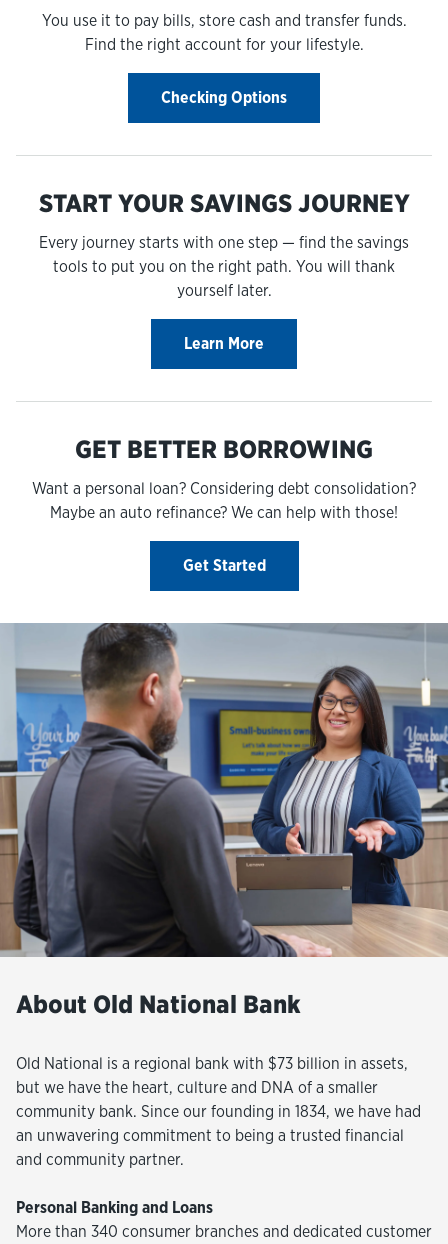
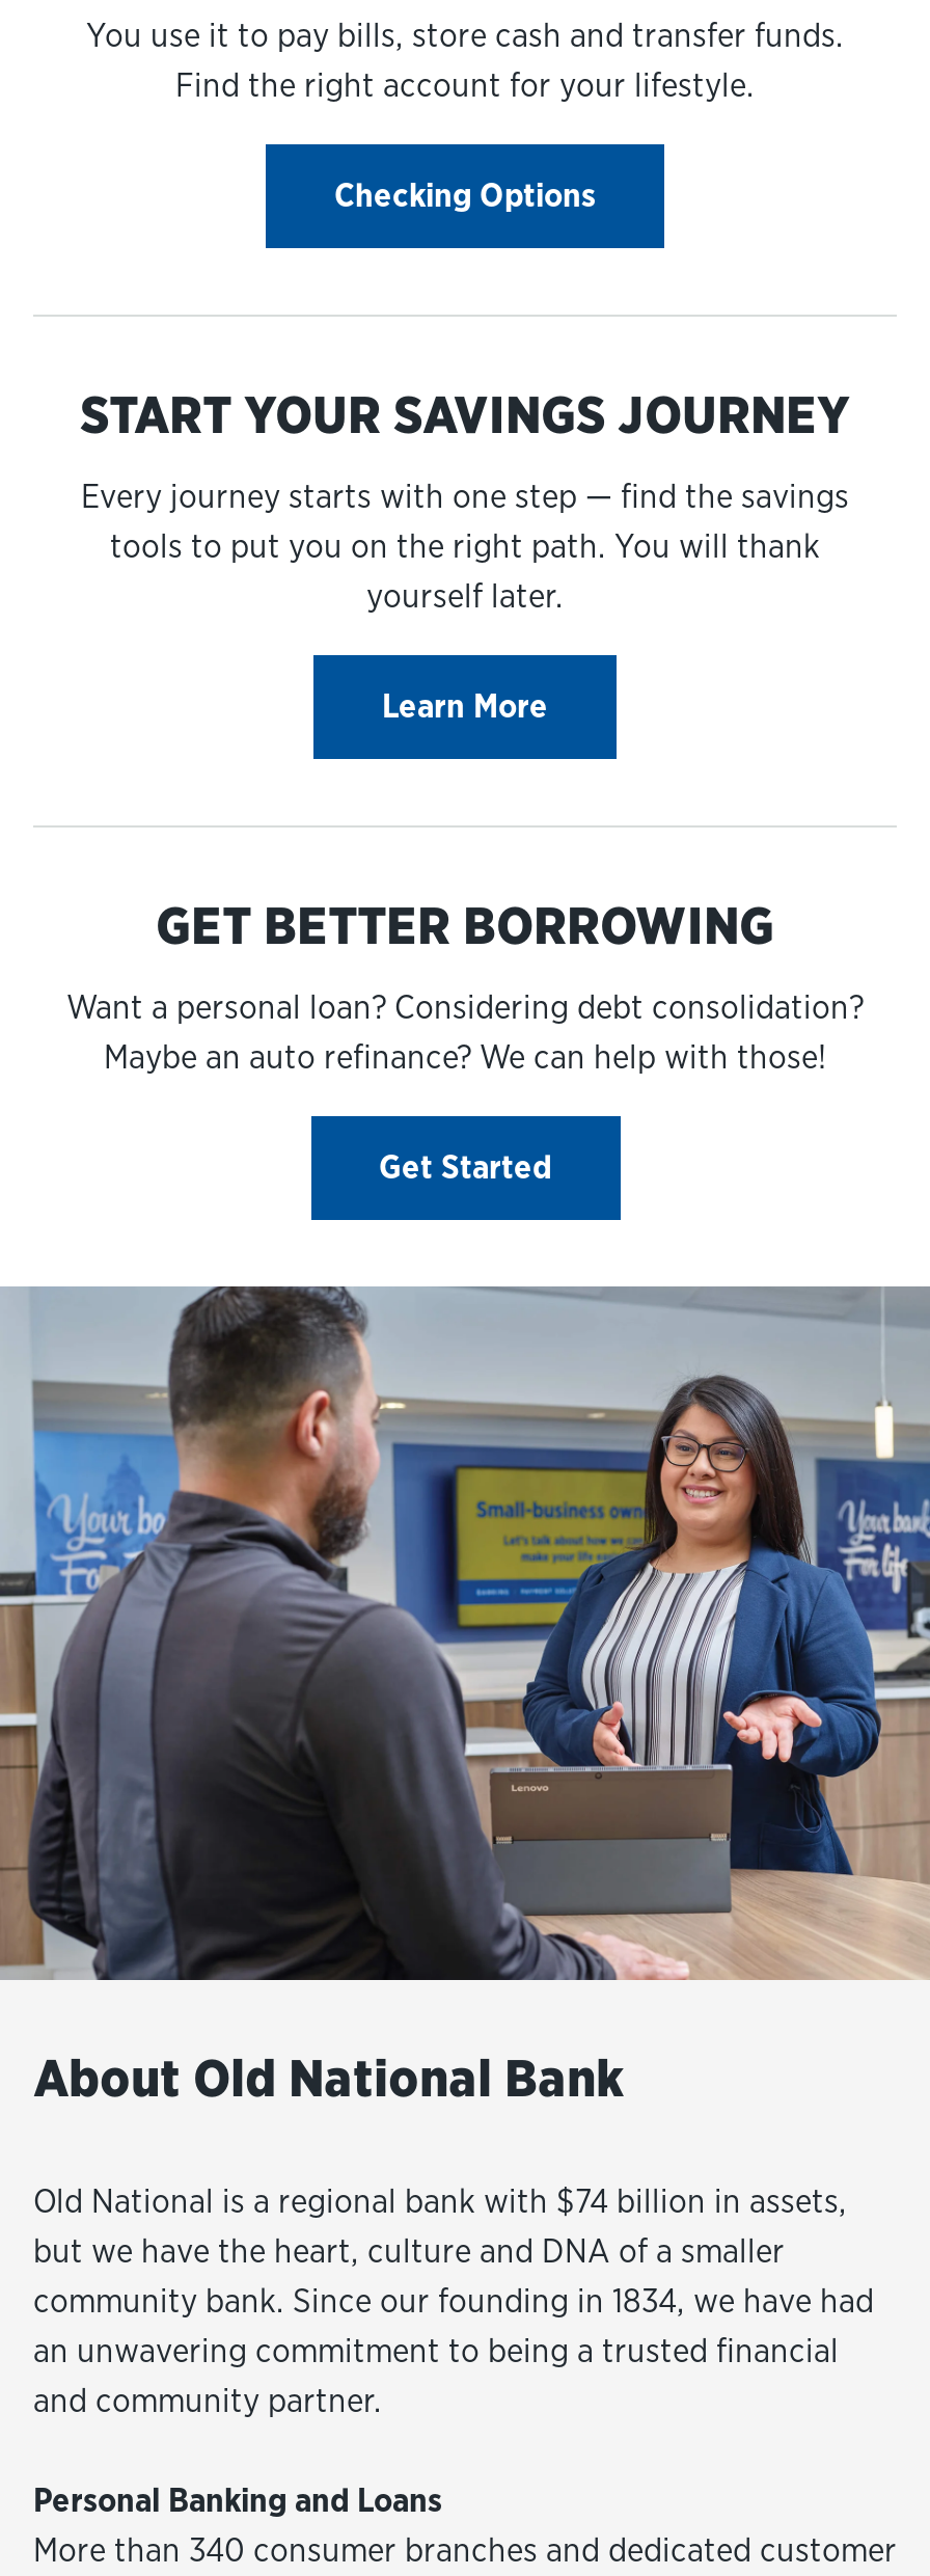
- Old National is a regional bank with $73 billion in assets,
+ Old National is a regional bank with $74 billion in assets,
